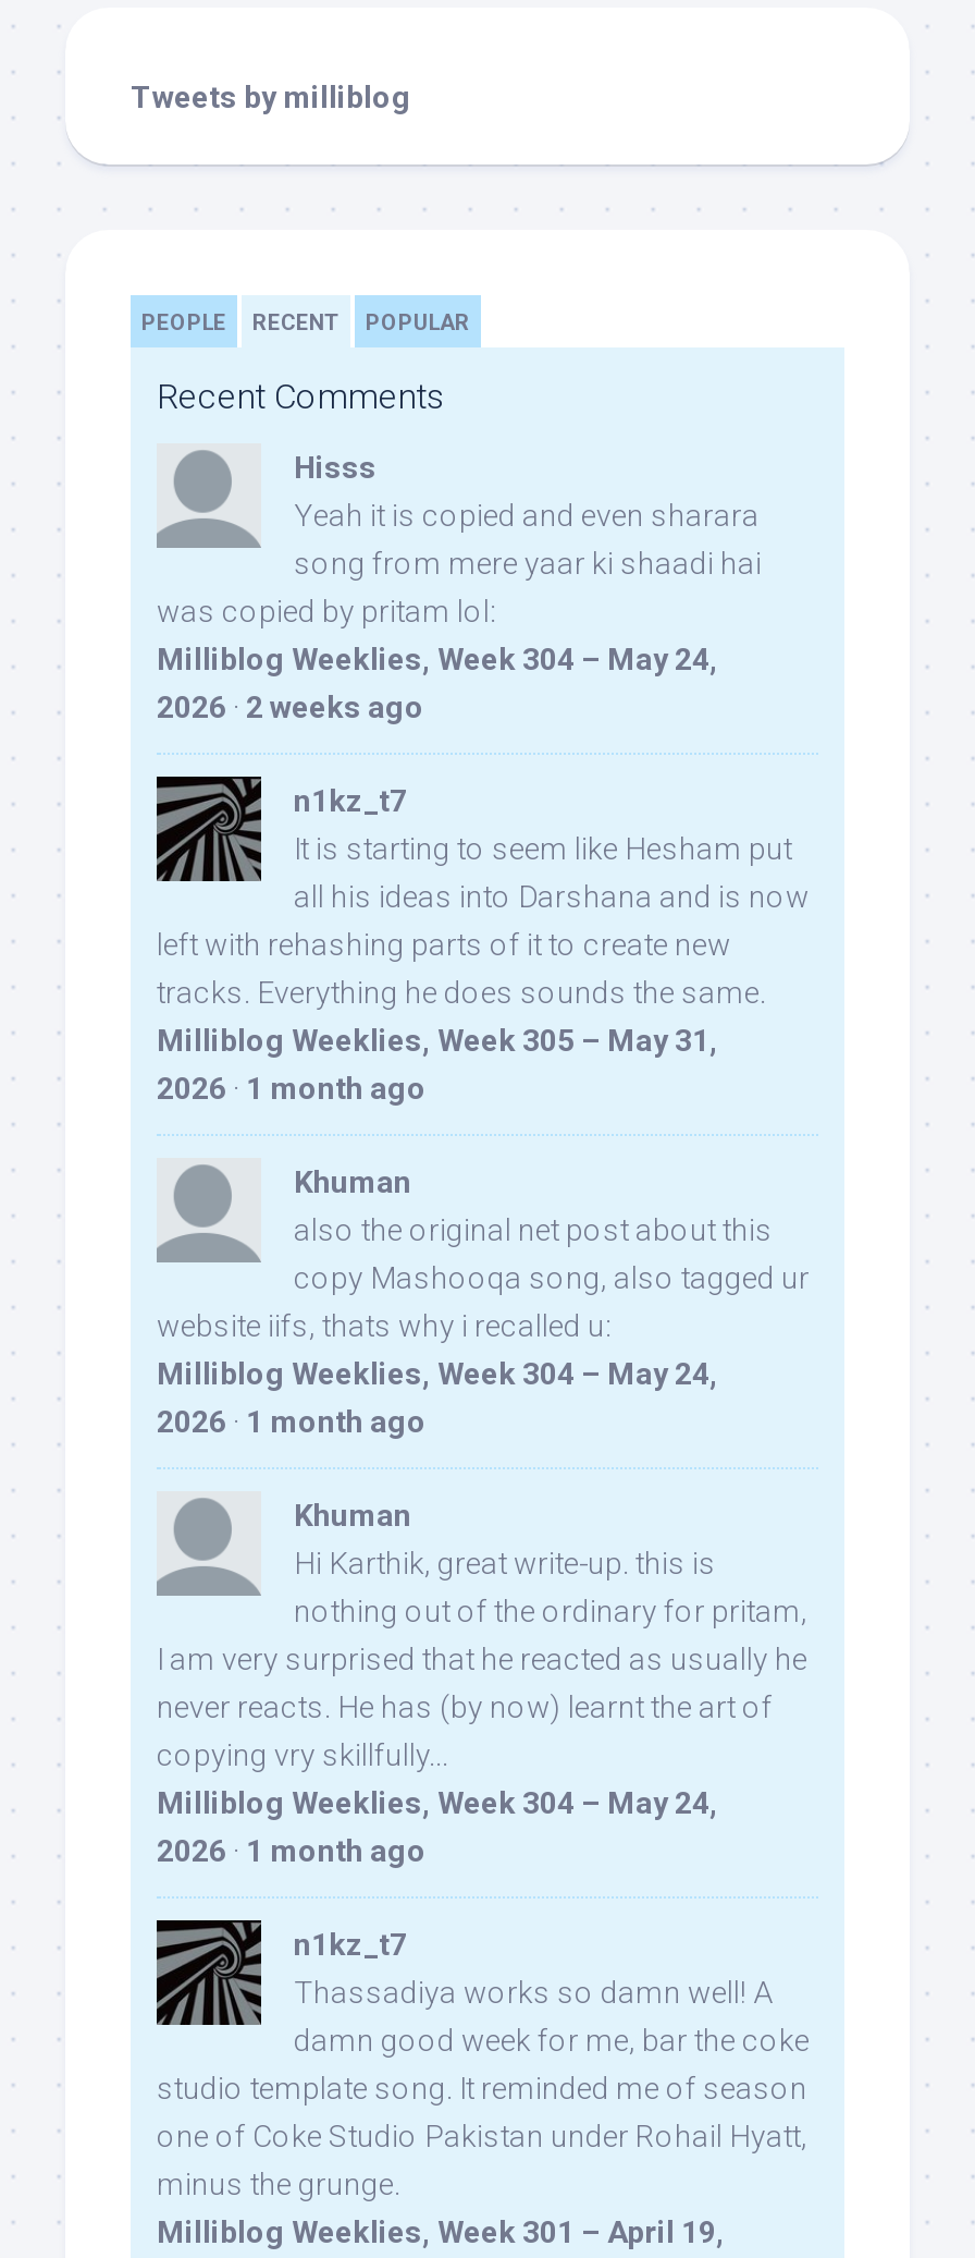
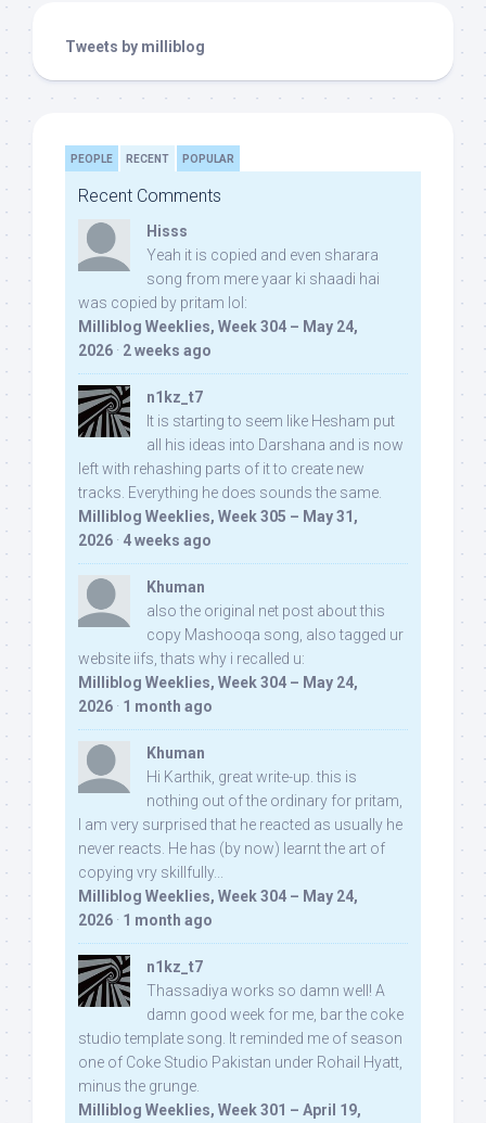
- 2026 · 1 month ago
+ 2026 · 4 weeks ago
